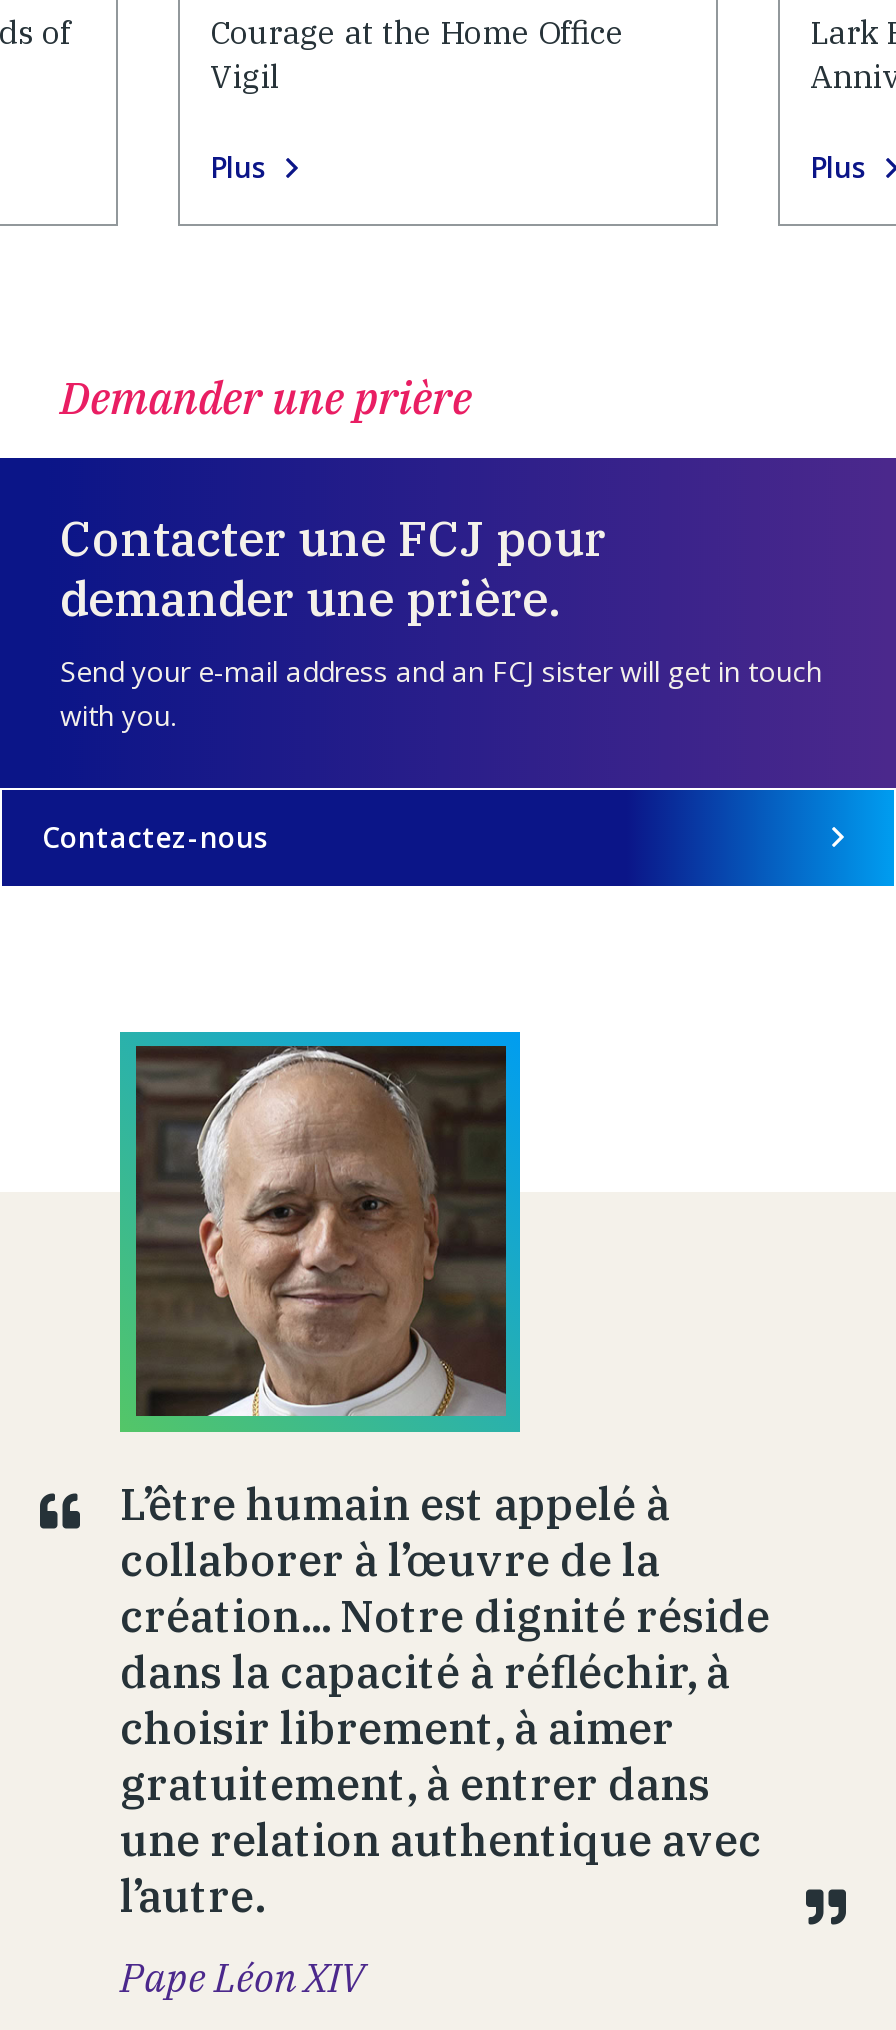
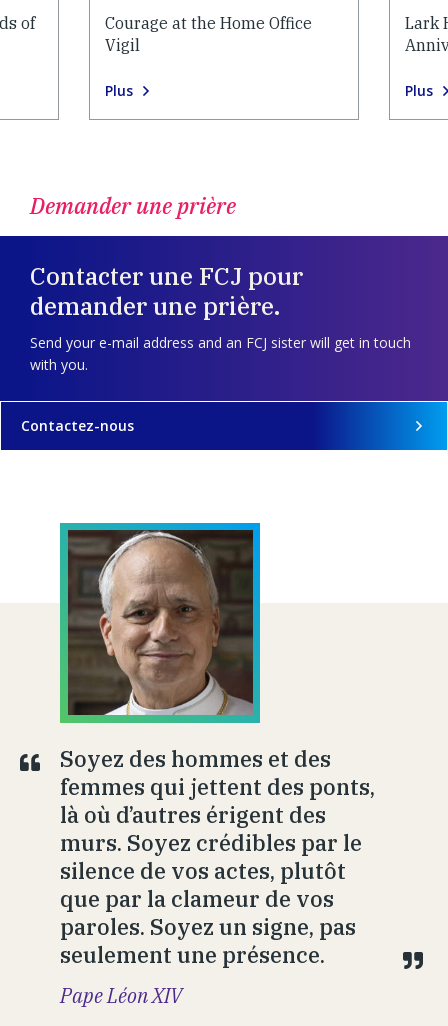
- L’être humain est appelé à
- collaborer à l’œuvre de la
- création... Notre dignité réside
- dans la capacité à réfléchir, à
- choisir librement, à aimer
- gratuitement, à entrer dans
- une relation authentique avec
- l’autre.
+ Soyez des hommes et des
+ femmes qui jettent des ponts,
+ là où d’autres érigent des
+ murs. Soyez crédibles par le
+ silence de vos actes, plutôt
+ que par la clameur de vos
+ paroles. Soyez un signe, pas
+ seulement une présence.
